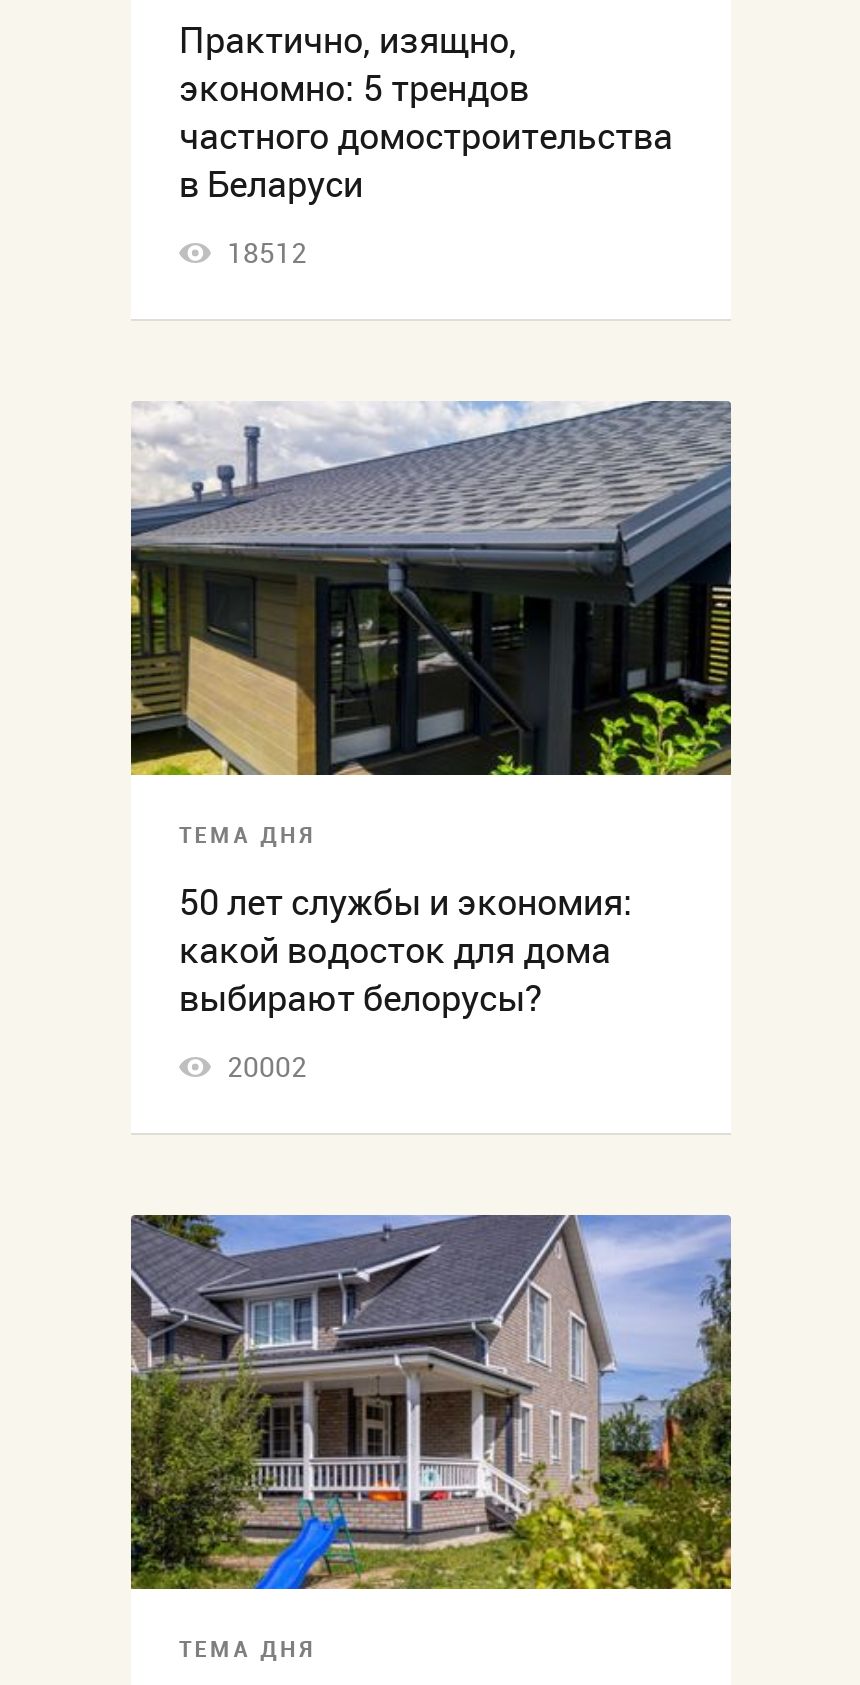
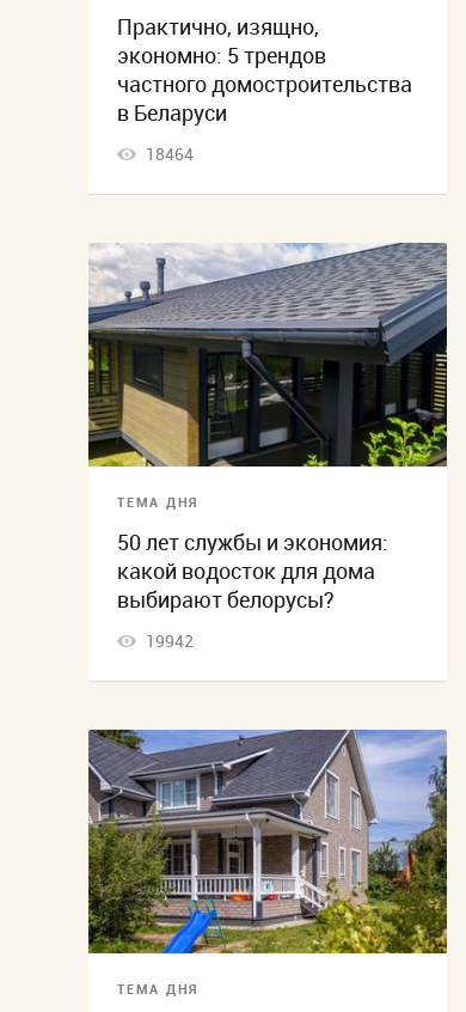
- 18512
+ 18464

- 20002
+ 19942
